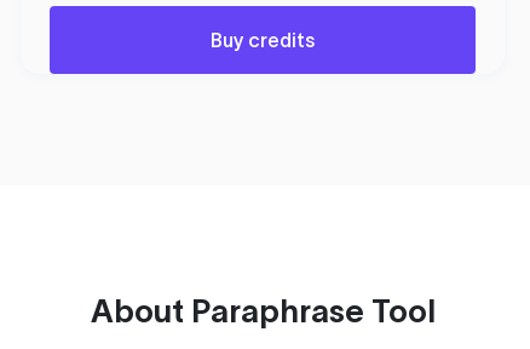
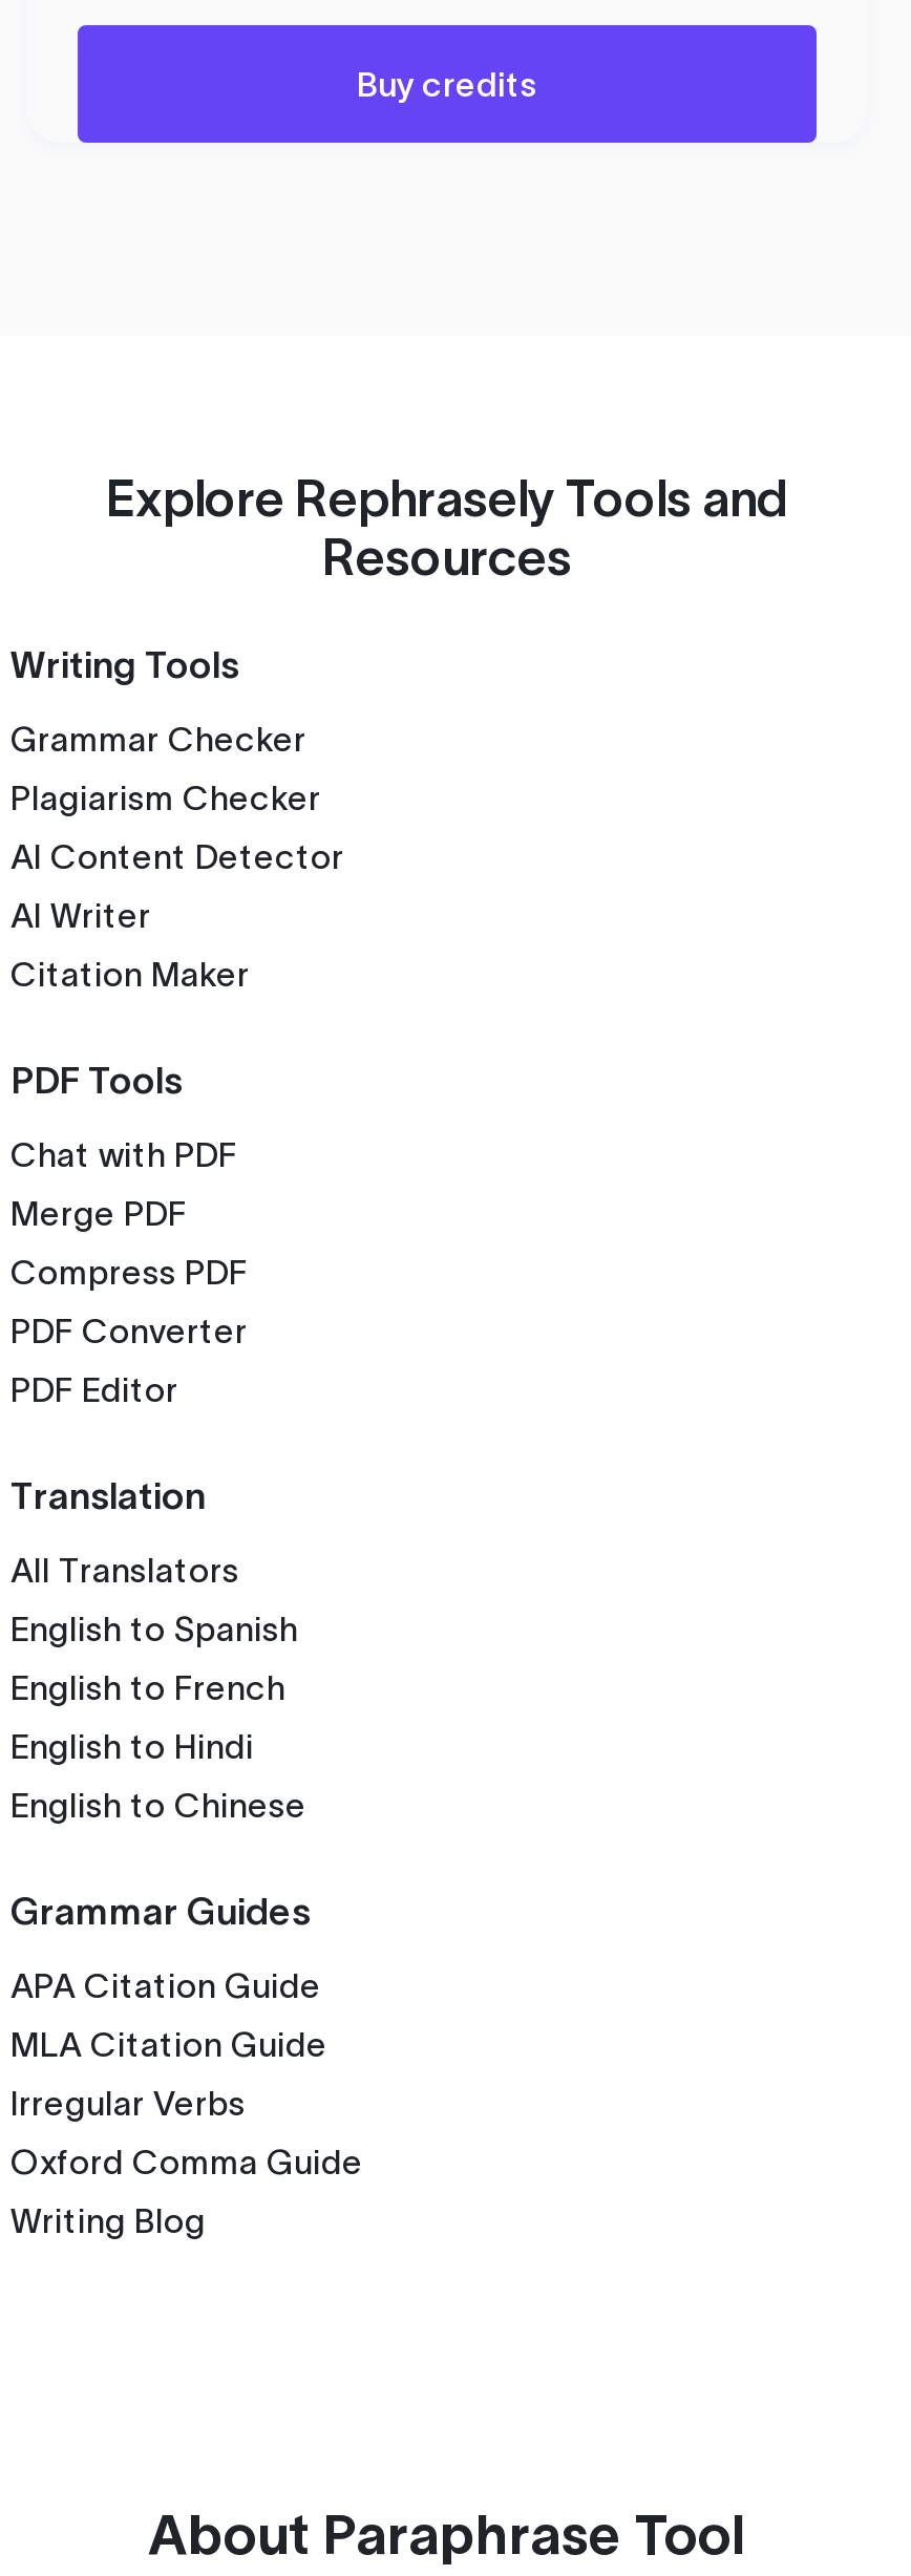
+ Explore Rephrasely Tools and
+ Resources
+ Writing Tools
+ Grammar Checker
+ Plagiarism Checker
+ AI Content Detector
+ AI Writer
+ Citation Maker
+ PDF Tools
+ Chat with PDF
+ Merge PDF
+ Compress PDF
+ PDF Converter
+ PDF Editor
+ Translation
+ All Translators
+ English to Spanish
+ English to French
+ English to Hindi
+ English to Chinese
+ Grammar Guides
+ APA Citation Guide
+ MLA Citation Guide
+ Irregular Verbs
+ Oxford Comma Guide
+ Writing Blog
